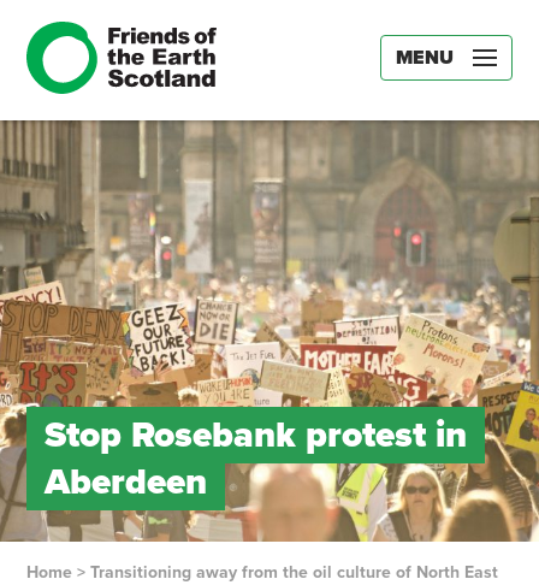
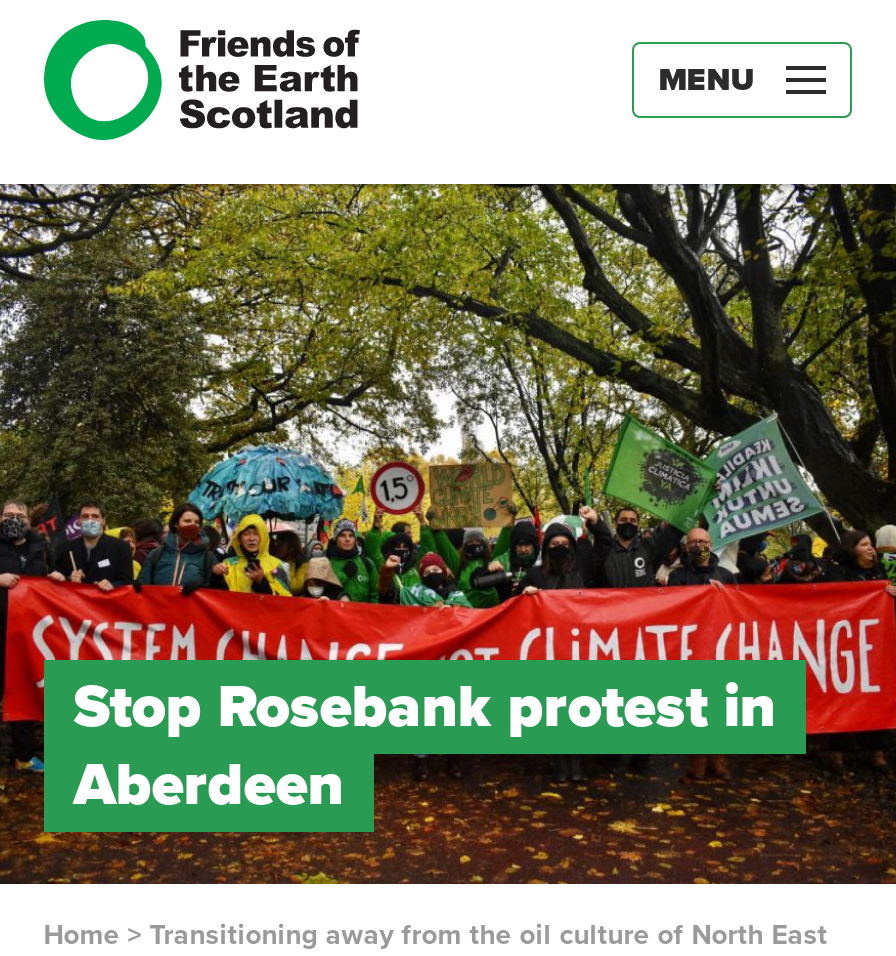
- [image]
+ [image]
